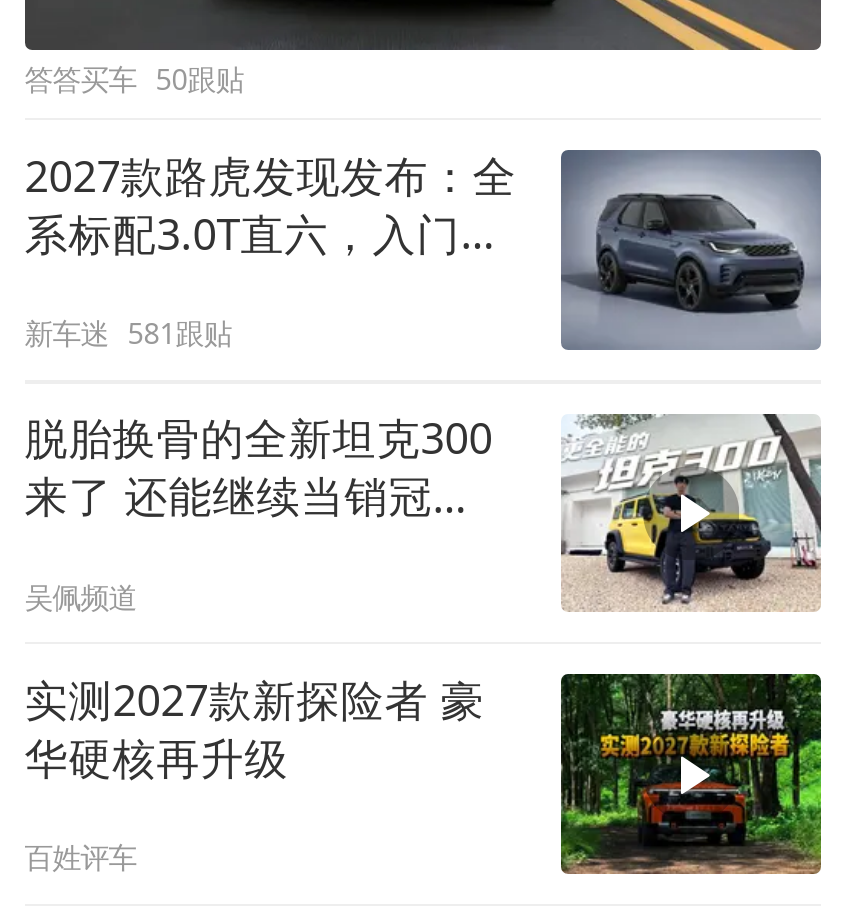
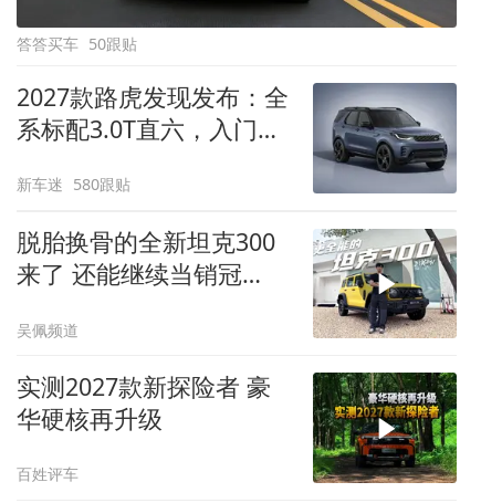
- 新车迷 581跟贴
+ 新车迷 580跟贴
